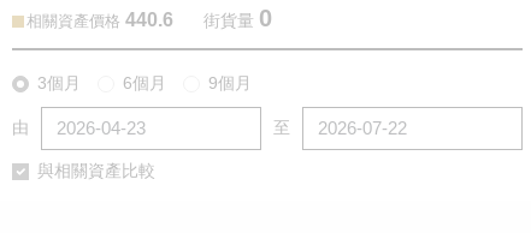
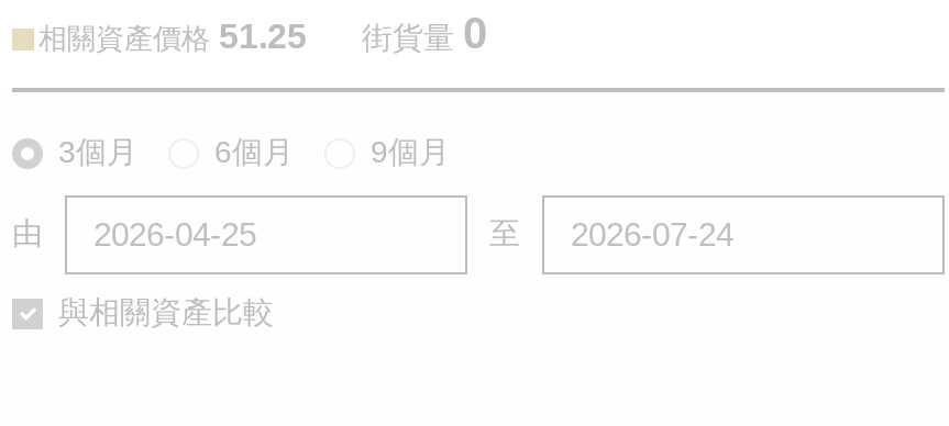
- 相關資產價格 440.6
+ 相關資產價格 51.25
